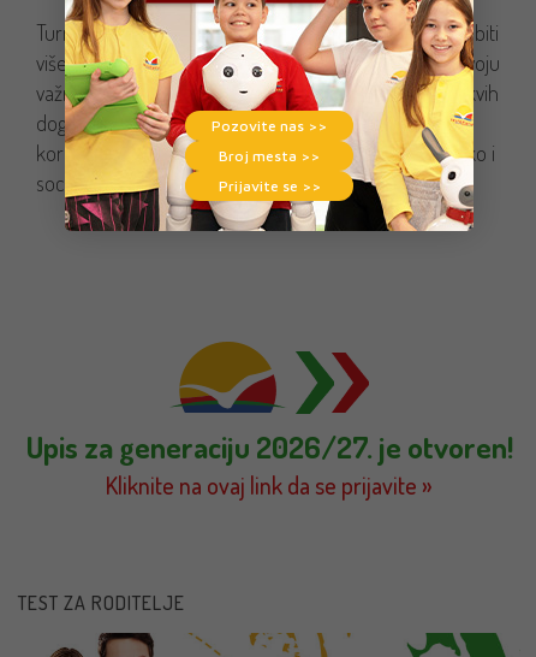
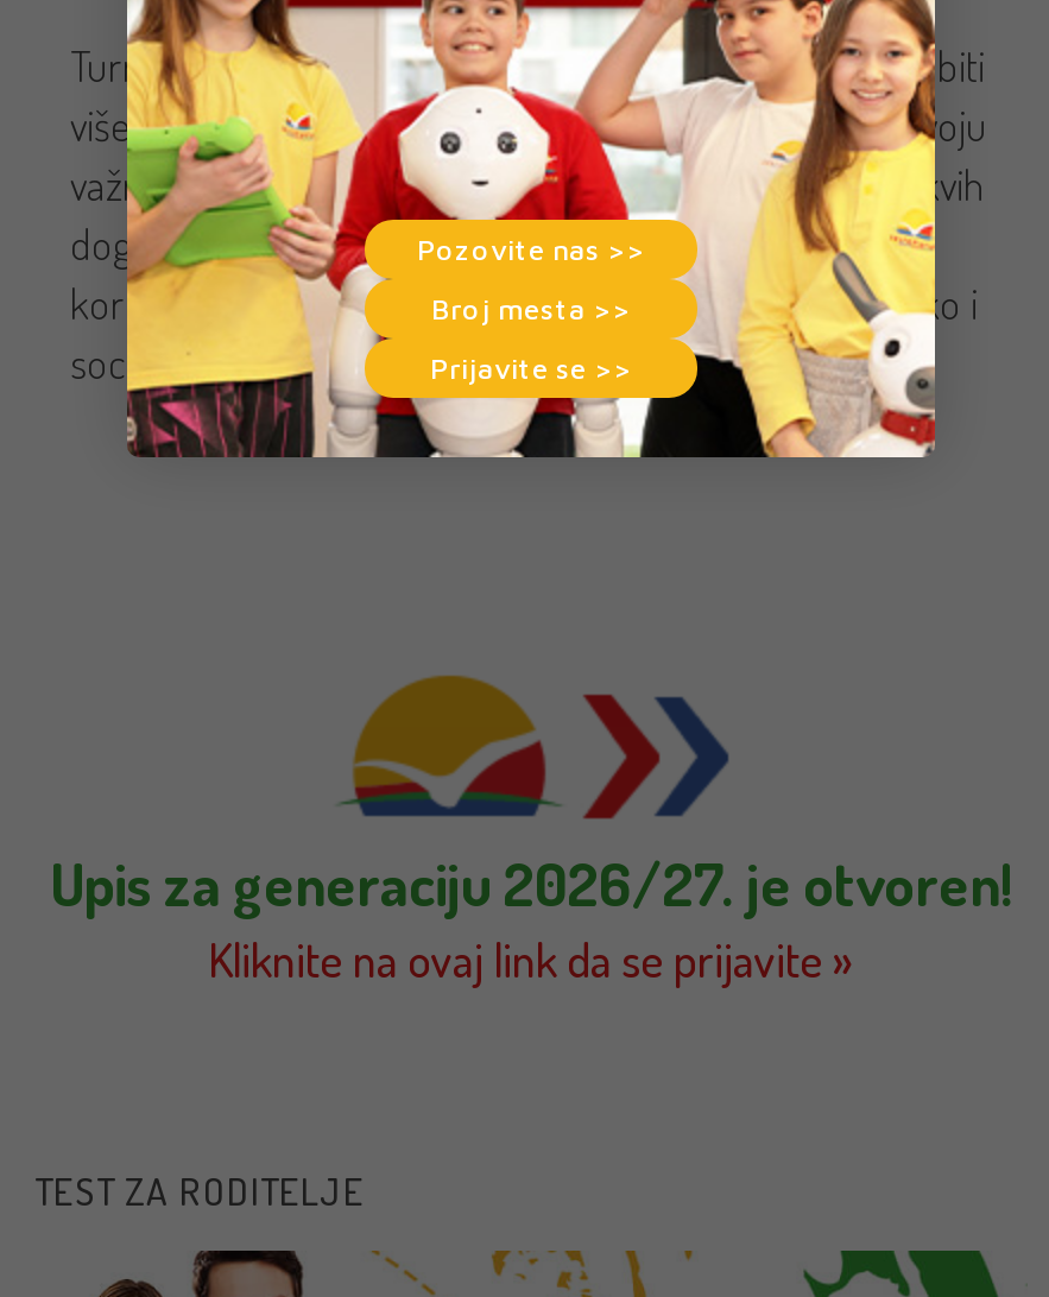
- [image]
+ [image]
